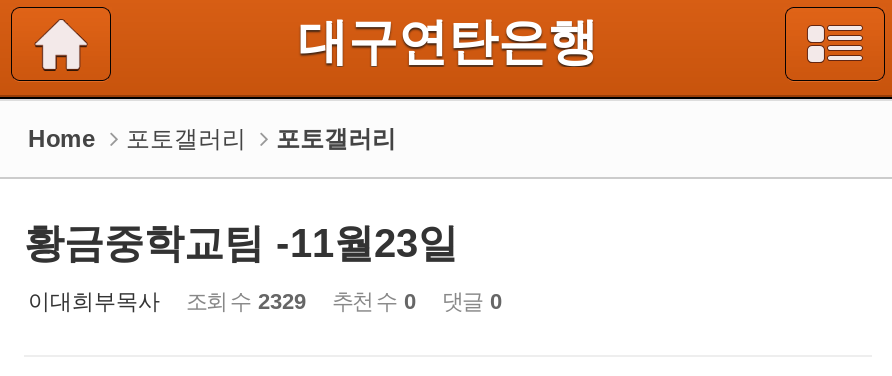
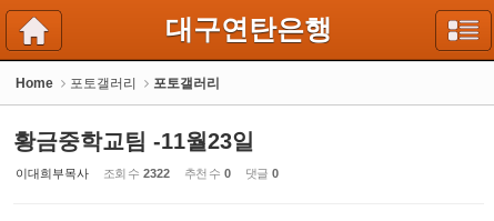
- 이대희부목사 조회 수 2329 추천 수 0 댓글 0
+ 이대희부목사 조회 수 2322 추천 수 0 댓글 0
